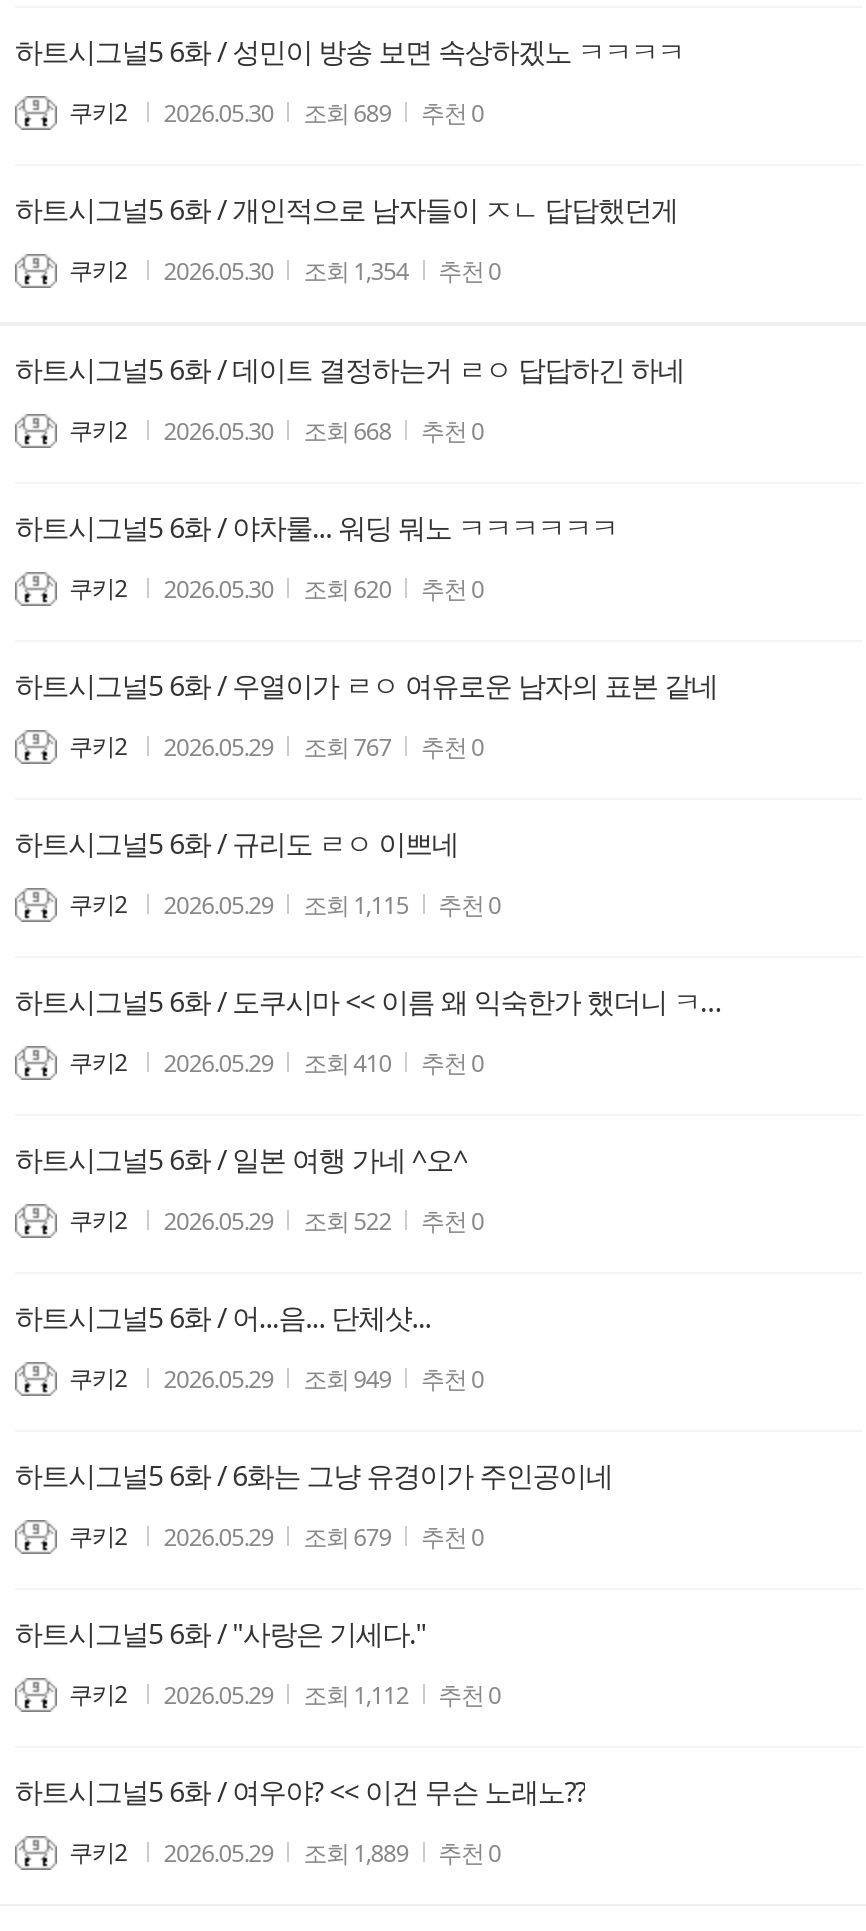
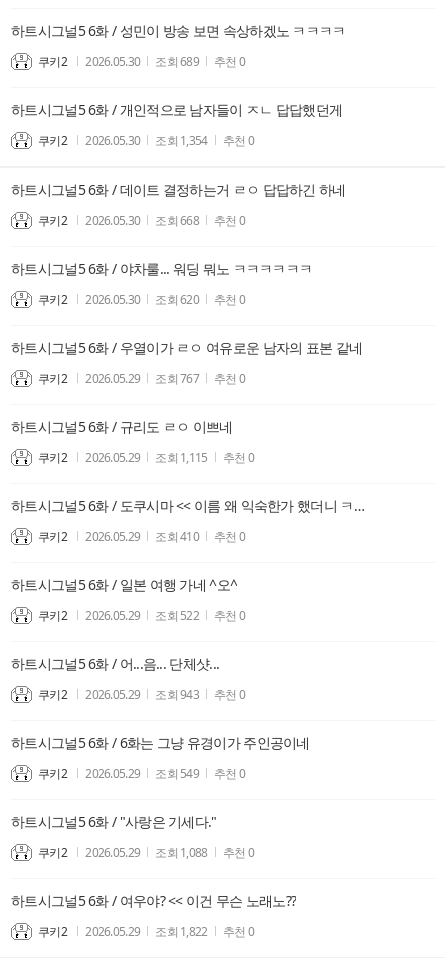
- 쿠키2 2026.05.29 조회 949 추천 0
+ 쿠키2 2026.05.29 조회 943 추천 0

- 쿠키2 2026.05.29 조회 679 추천 0
+ 쿠키2 2026.05.29 조회 549 추천 0

- 쿠키2 2026.05.29 조회 1,112 추천 0
+ 쿠키2 2026.05.29 조회 1,088 추천 0

- 쿠키2 2026.05.29 조회 1,889 추천 0
+ 쿠키2 2026.05.29 조회 1,822 추천 0
